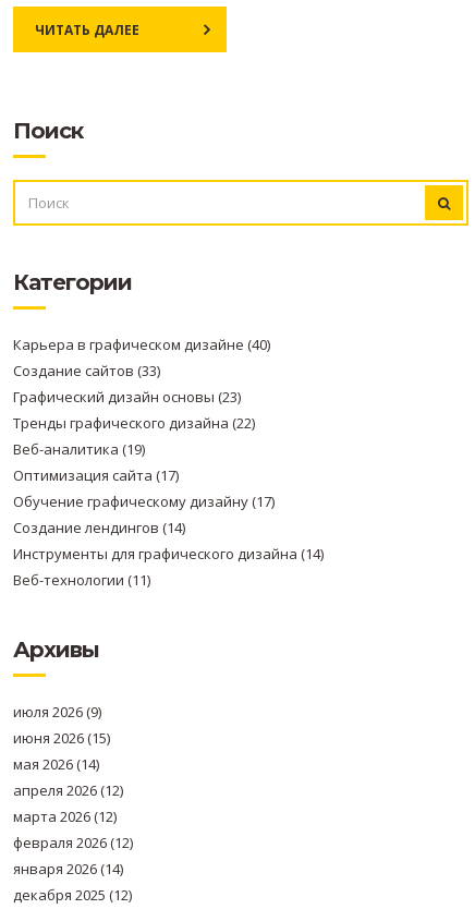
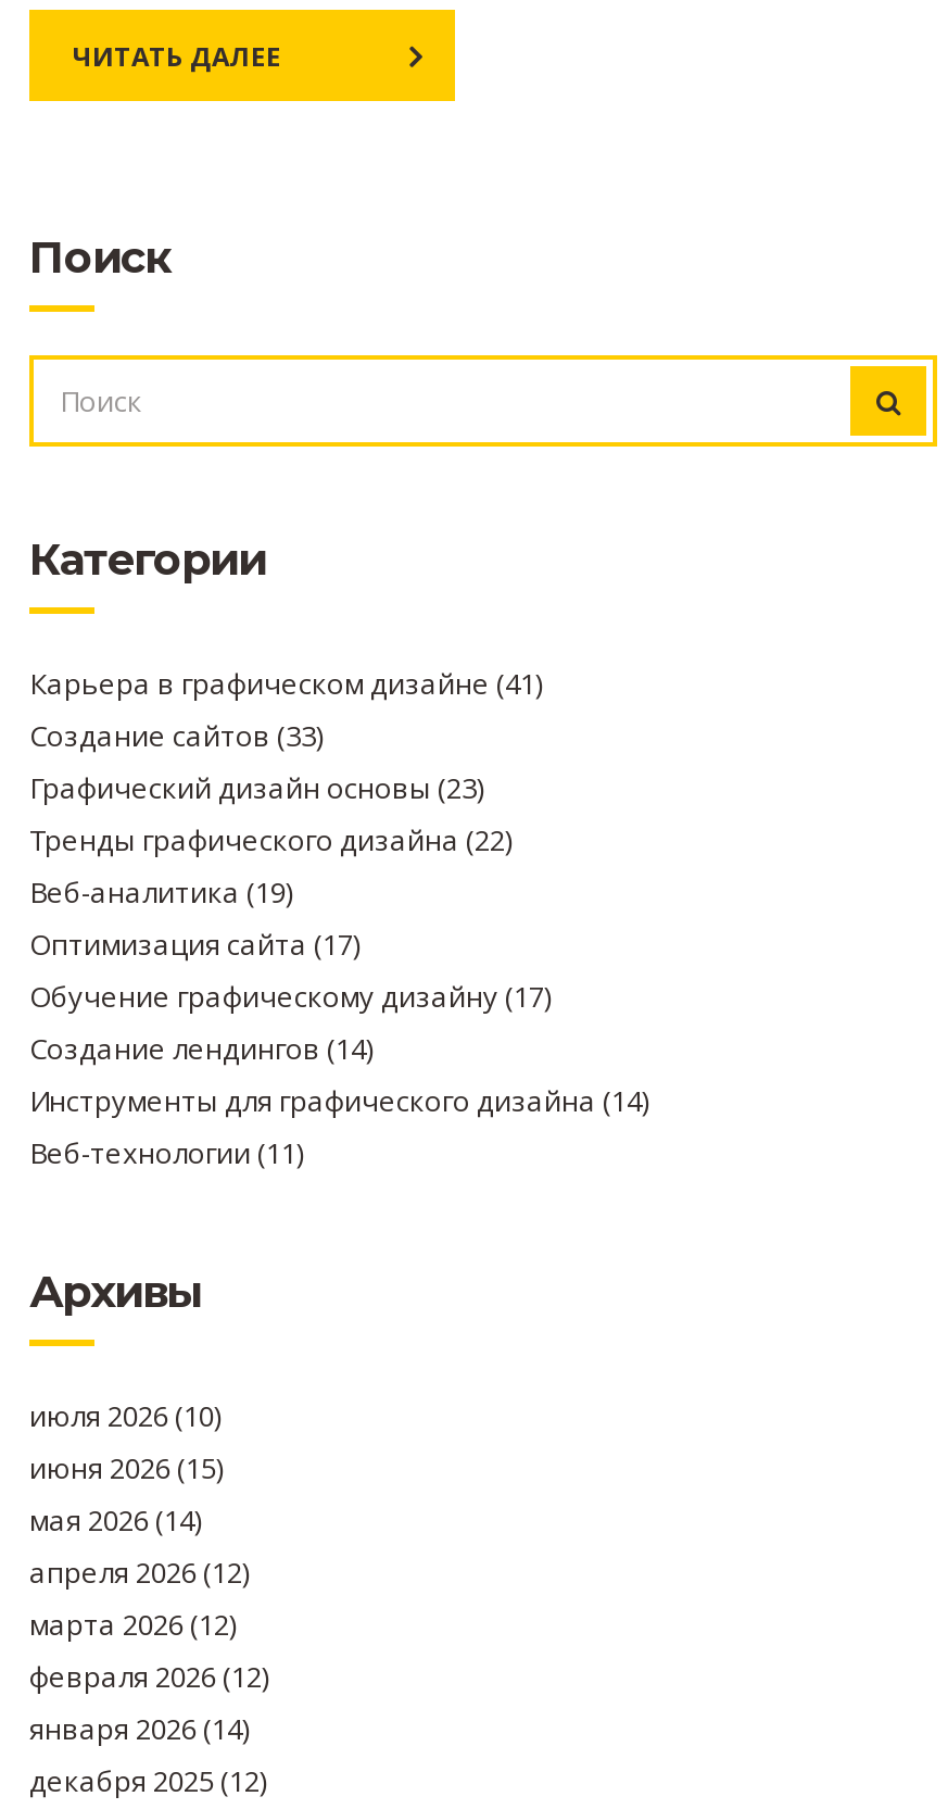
- Карьера в графическом дизайне (40)
+ Карьера в графическом дизайне (41)

- июля 2026 (9)
+ июля 2026 (10)
